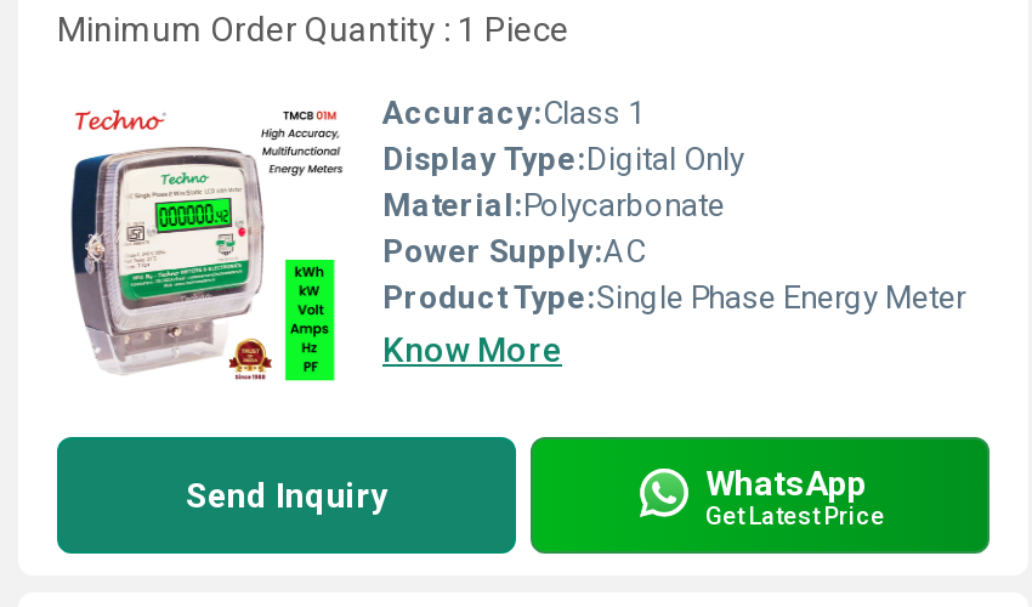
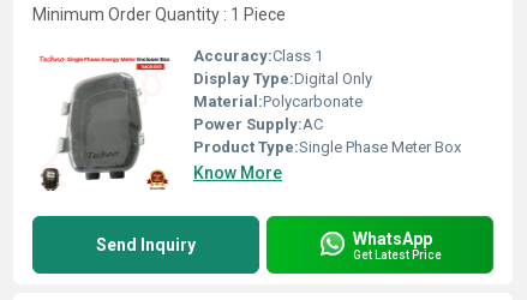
- [image]
- Product Type:Single Phase Energy Meter
+ [image]
+ Product Type:Single Phase Meter Box
